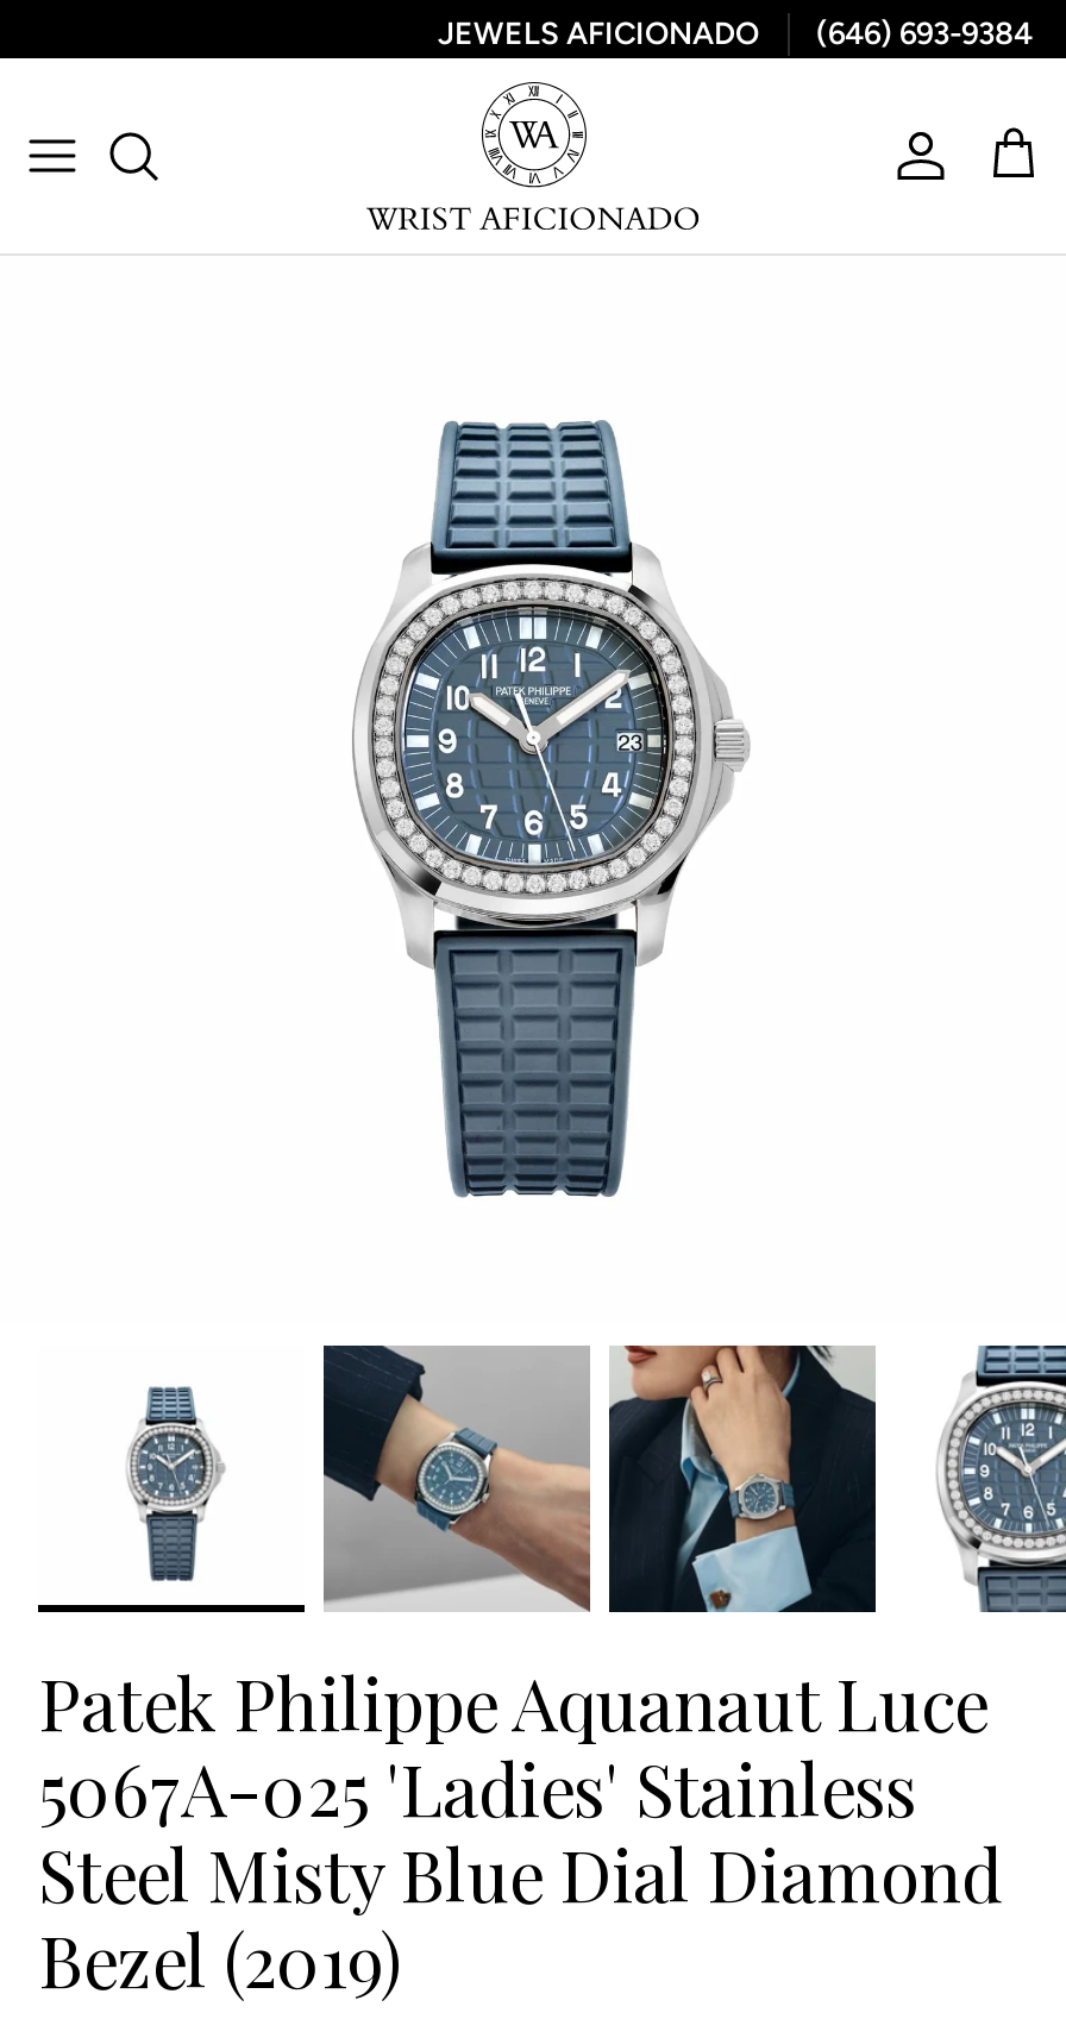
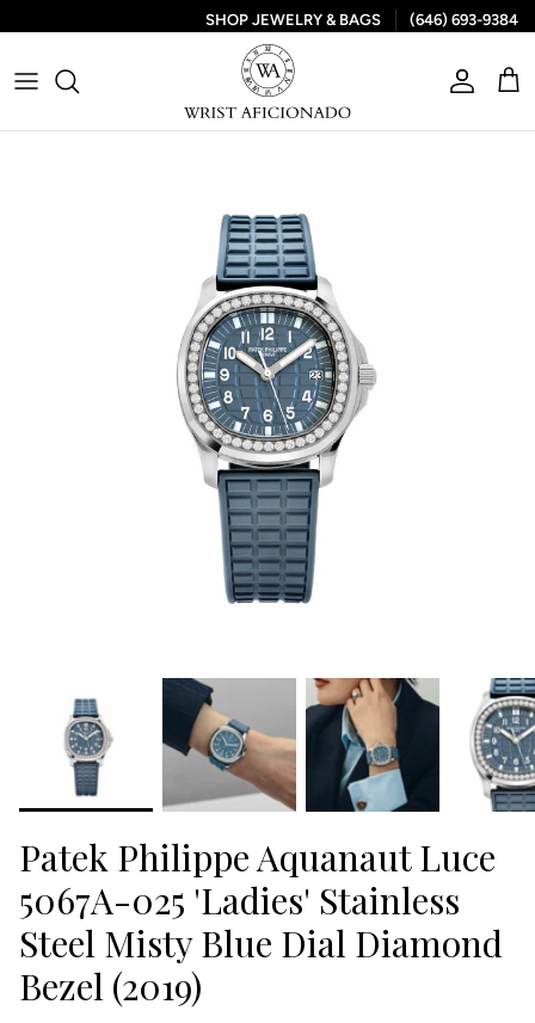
- JEWELS AFICIONADO
+ SHOP JEWELRY & BAGS
